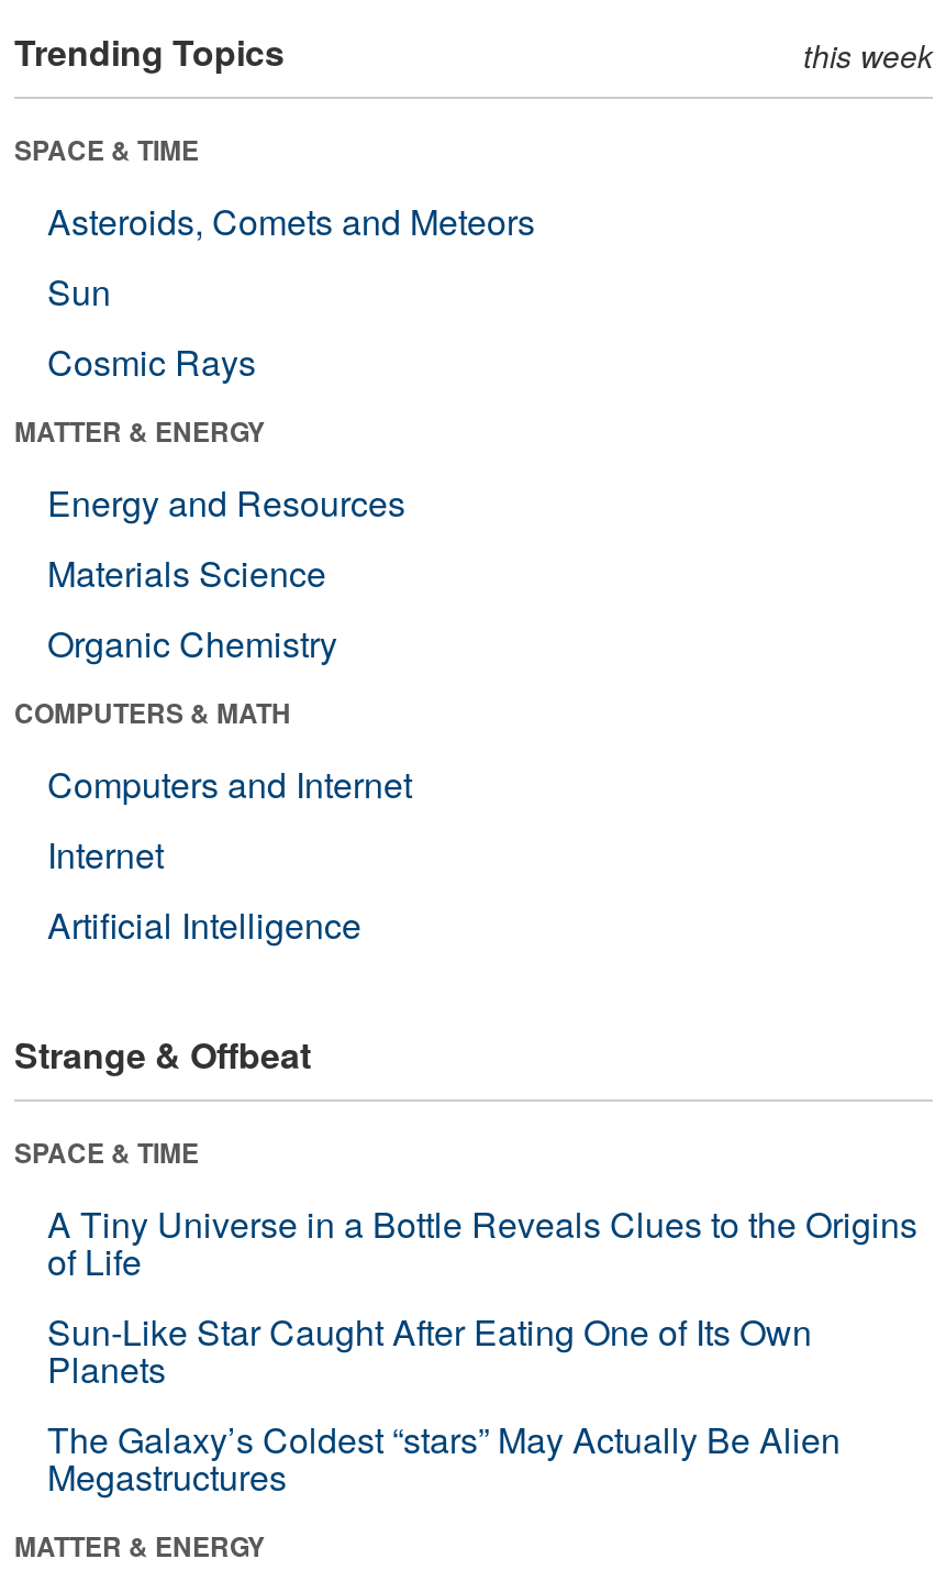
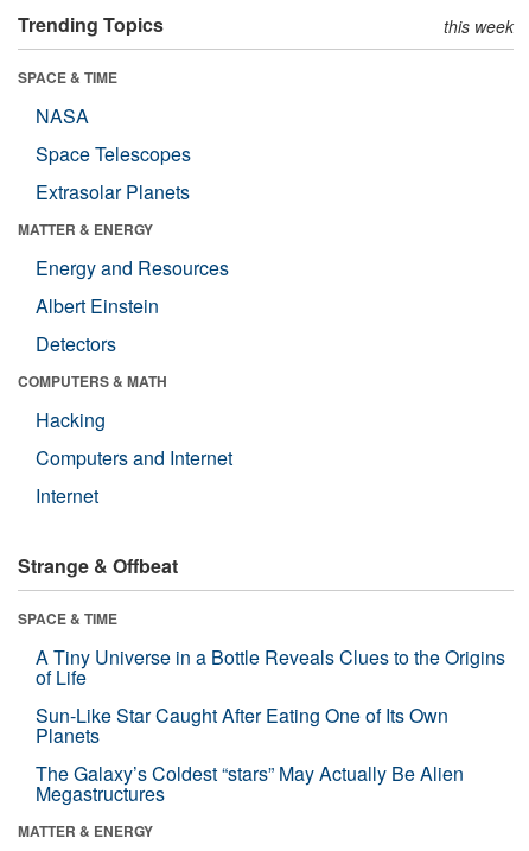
- Asteroids, Comets and Meteors
- Sun
- Cosmic Rays
+ NASA
+ Space Telescopes
+ Extrasolar Planets

- Materials Science
- Organic Chemistry
+ Albert Einstein
+ Detectors

+ Hacking

moved down: Computers and Internet | Internet

- Artificial Intelligence
